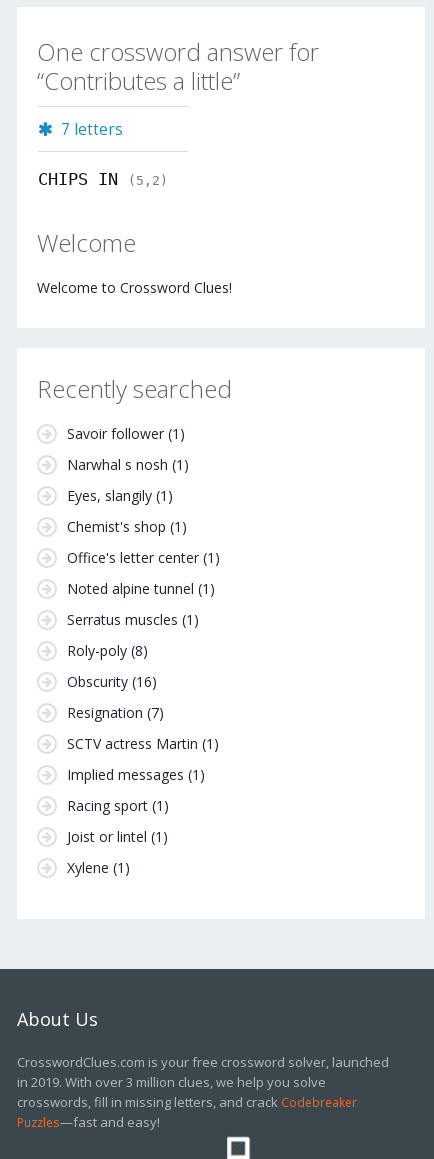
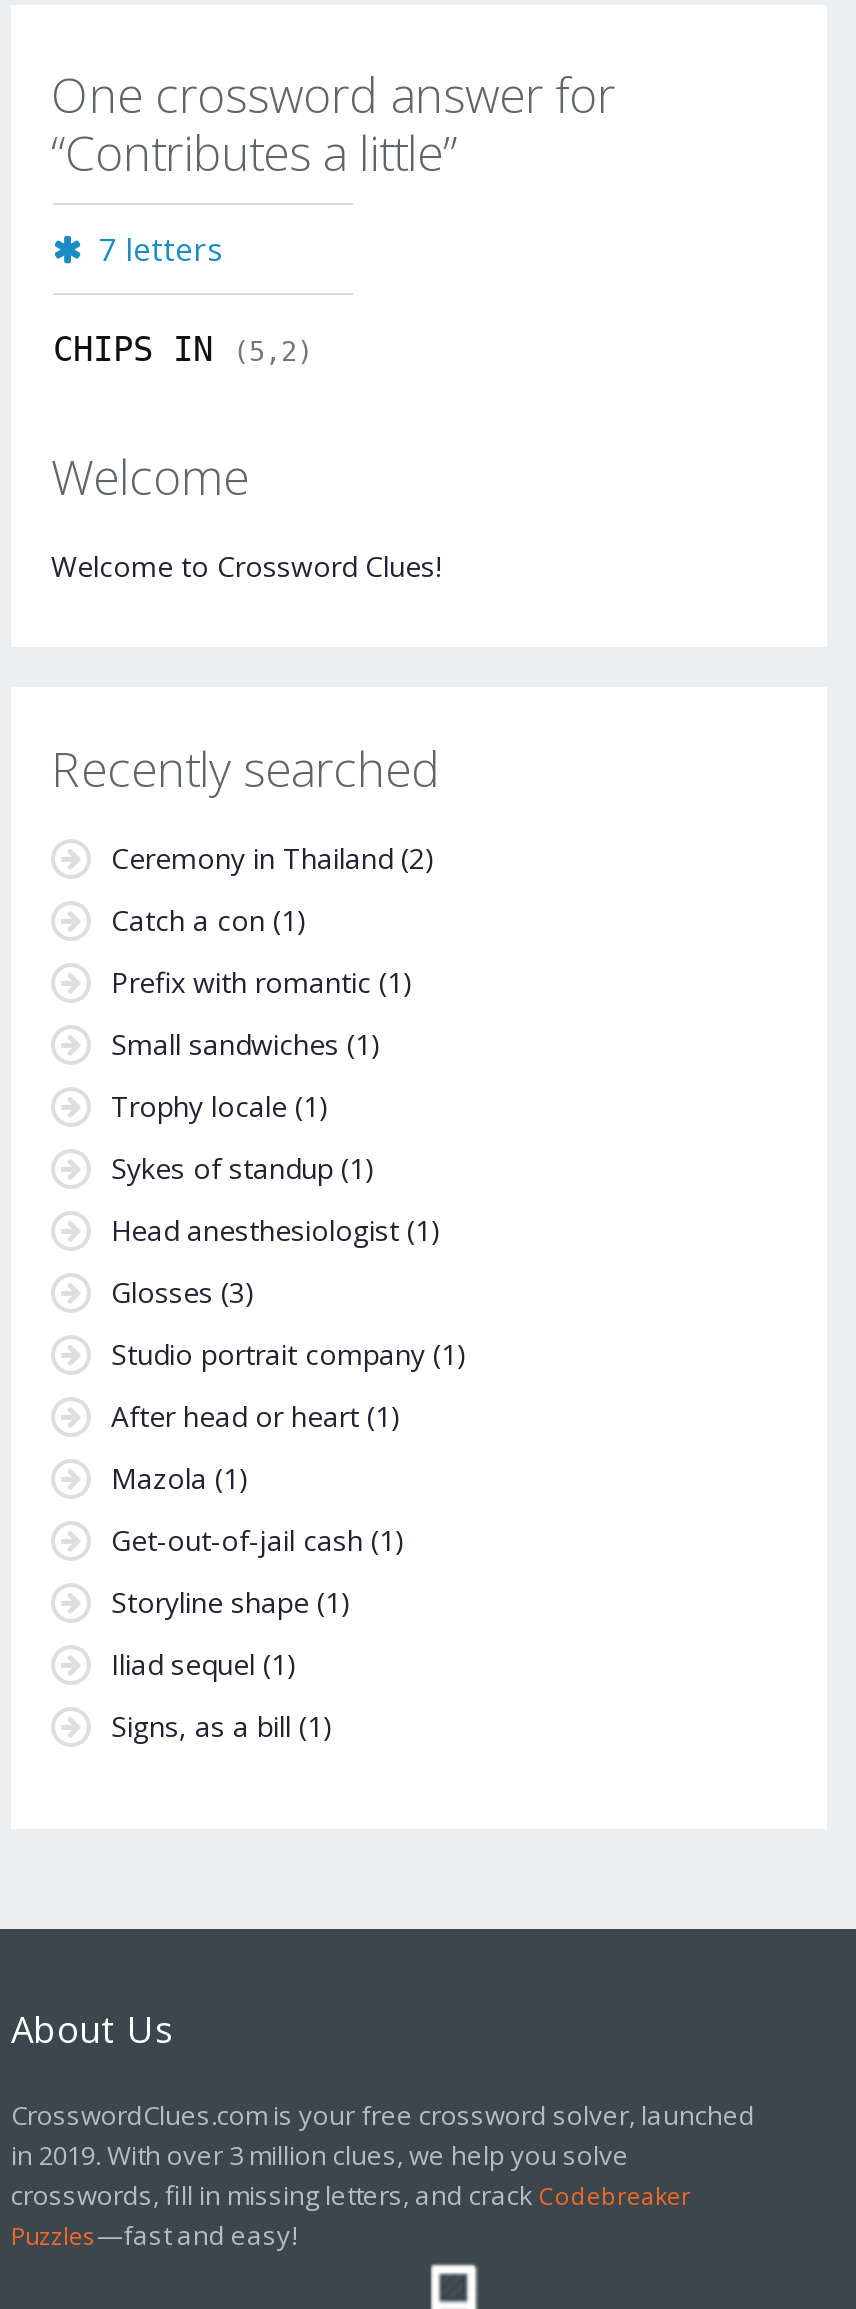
- Savoir follower (1)
+ Ceremony in Thailand (2)

- Narwhal s nosh (1)
+ Catch a con (1)

- Eyes, slangily (1)
+ Prefix with romantic (1)

- Chemist's shop (1)
+ Small sandwiches (1)

- Office's letter center (1)
+ Trophy locale (1)

- Noted alpine tunnel (1)
+ Sykes of standup (1)

- Serratus muscles (1)
+ Head anesthesiologist (1)

- Roly-poly (8)
+ Glosses (3)

- Obscurity (16)
+ Studio portrait company (1)

- Resignation (7)
+ After head or heart (1)

- SCTV actress Martin (1)
+ Mazola (1)

- Implied messages (1)
+ Get-out-of-jail cash (1)

- Racing sport (1)
+ Storyline shape (1)

- Joist or lintel (1)
+ Iliad sequel (1)

- Xylene (1)
+ Signs, as a bill (1)
